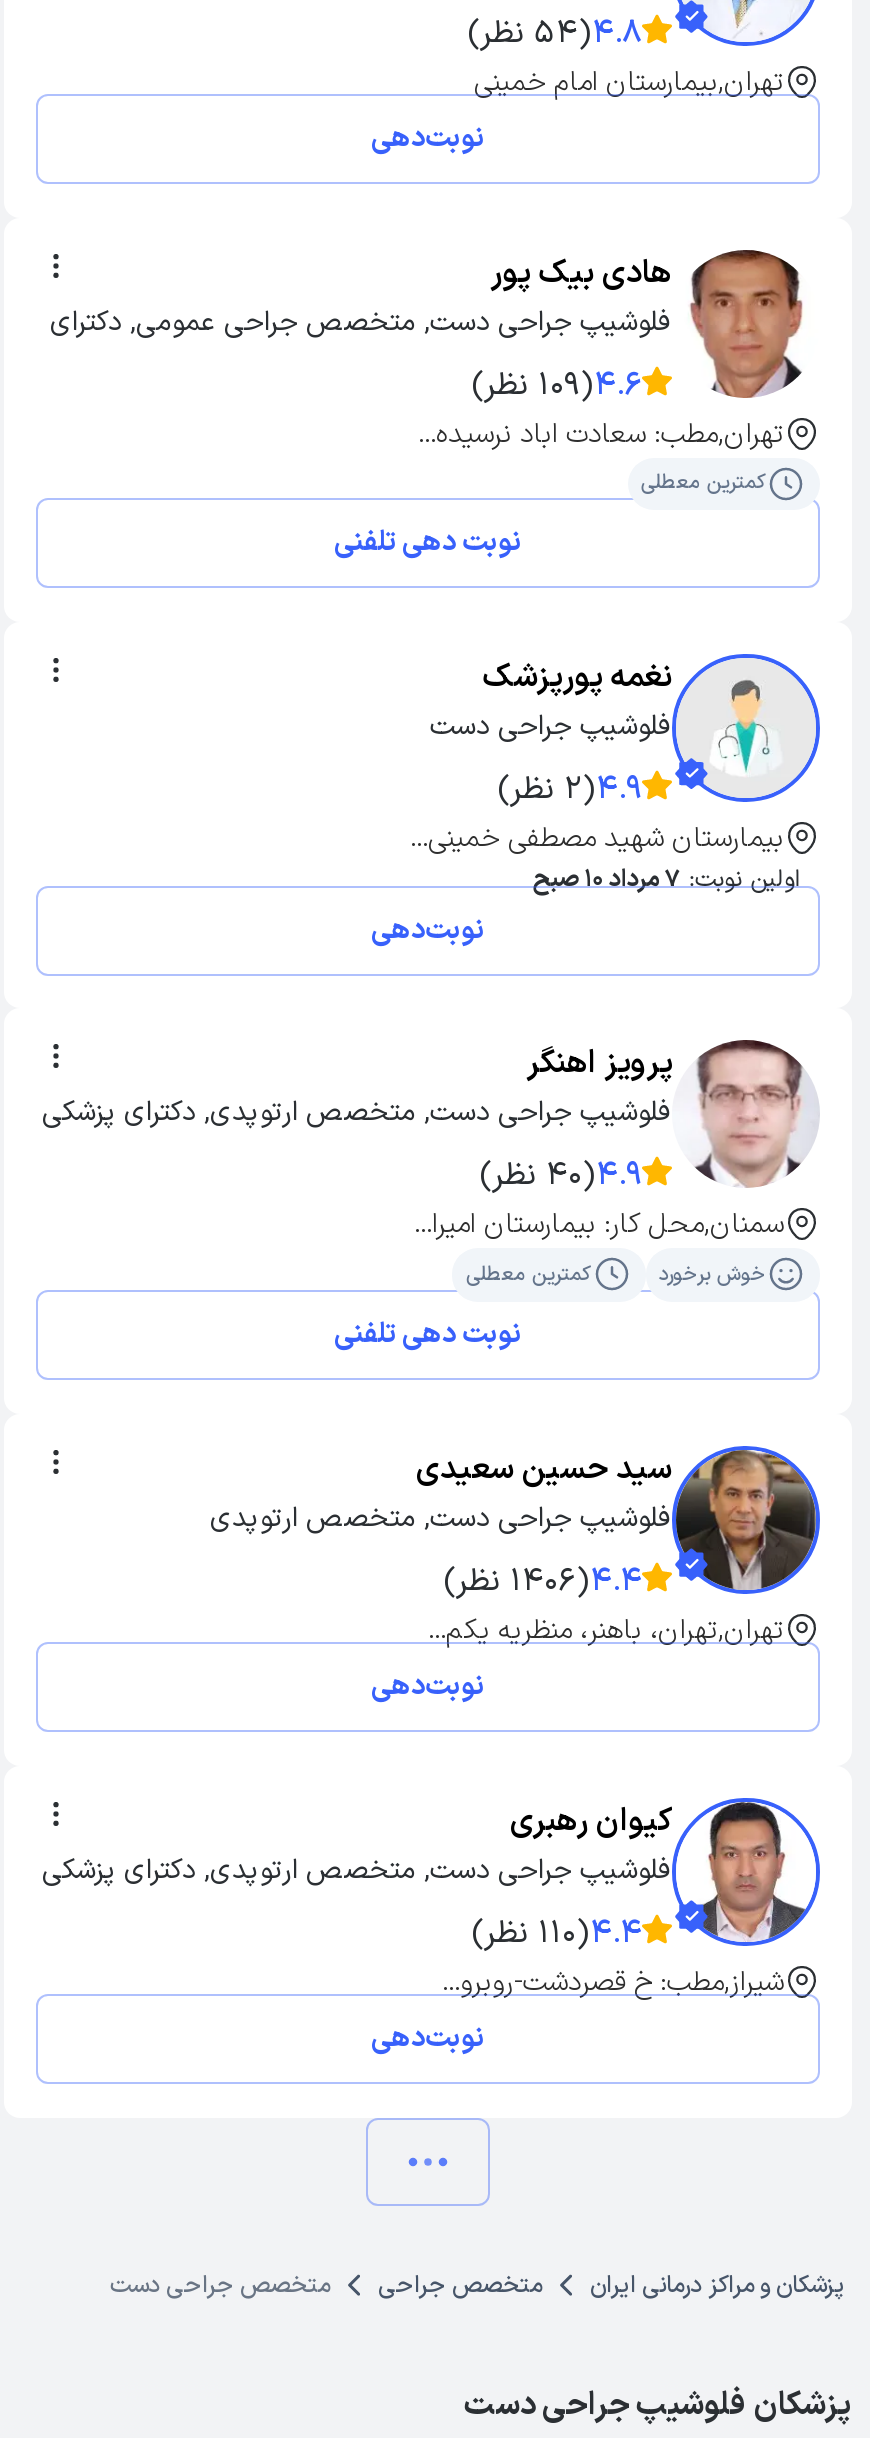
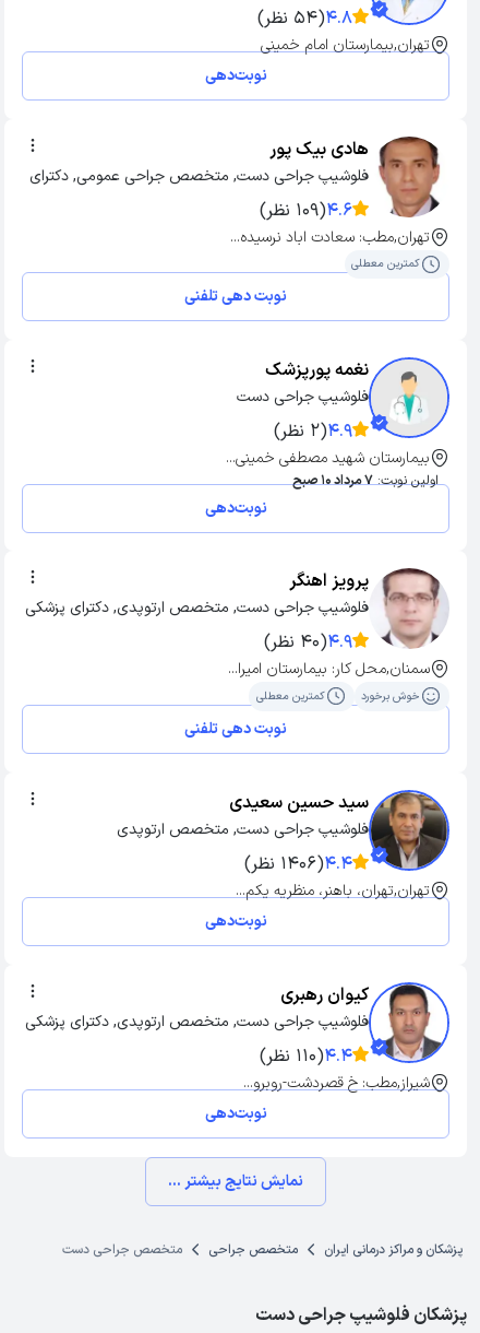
+ نمایش نتایج بیشتر ...
